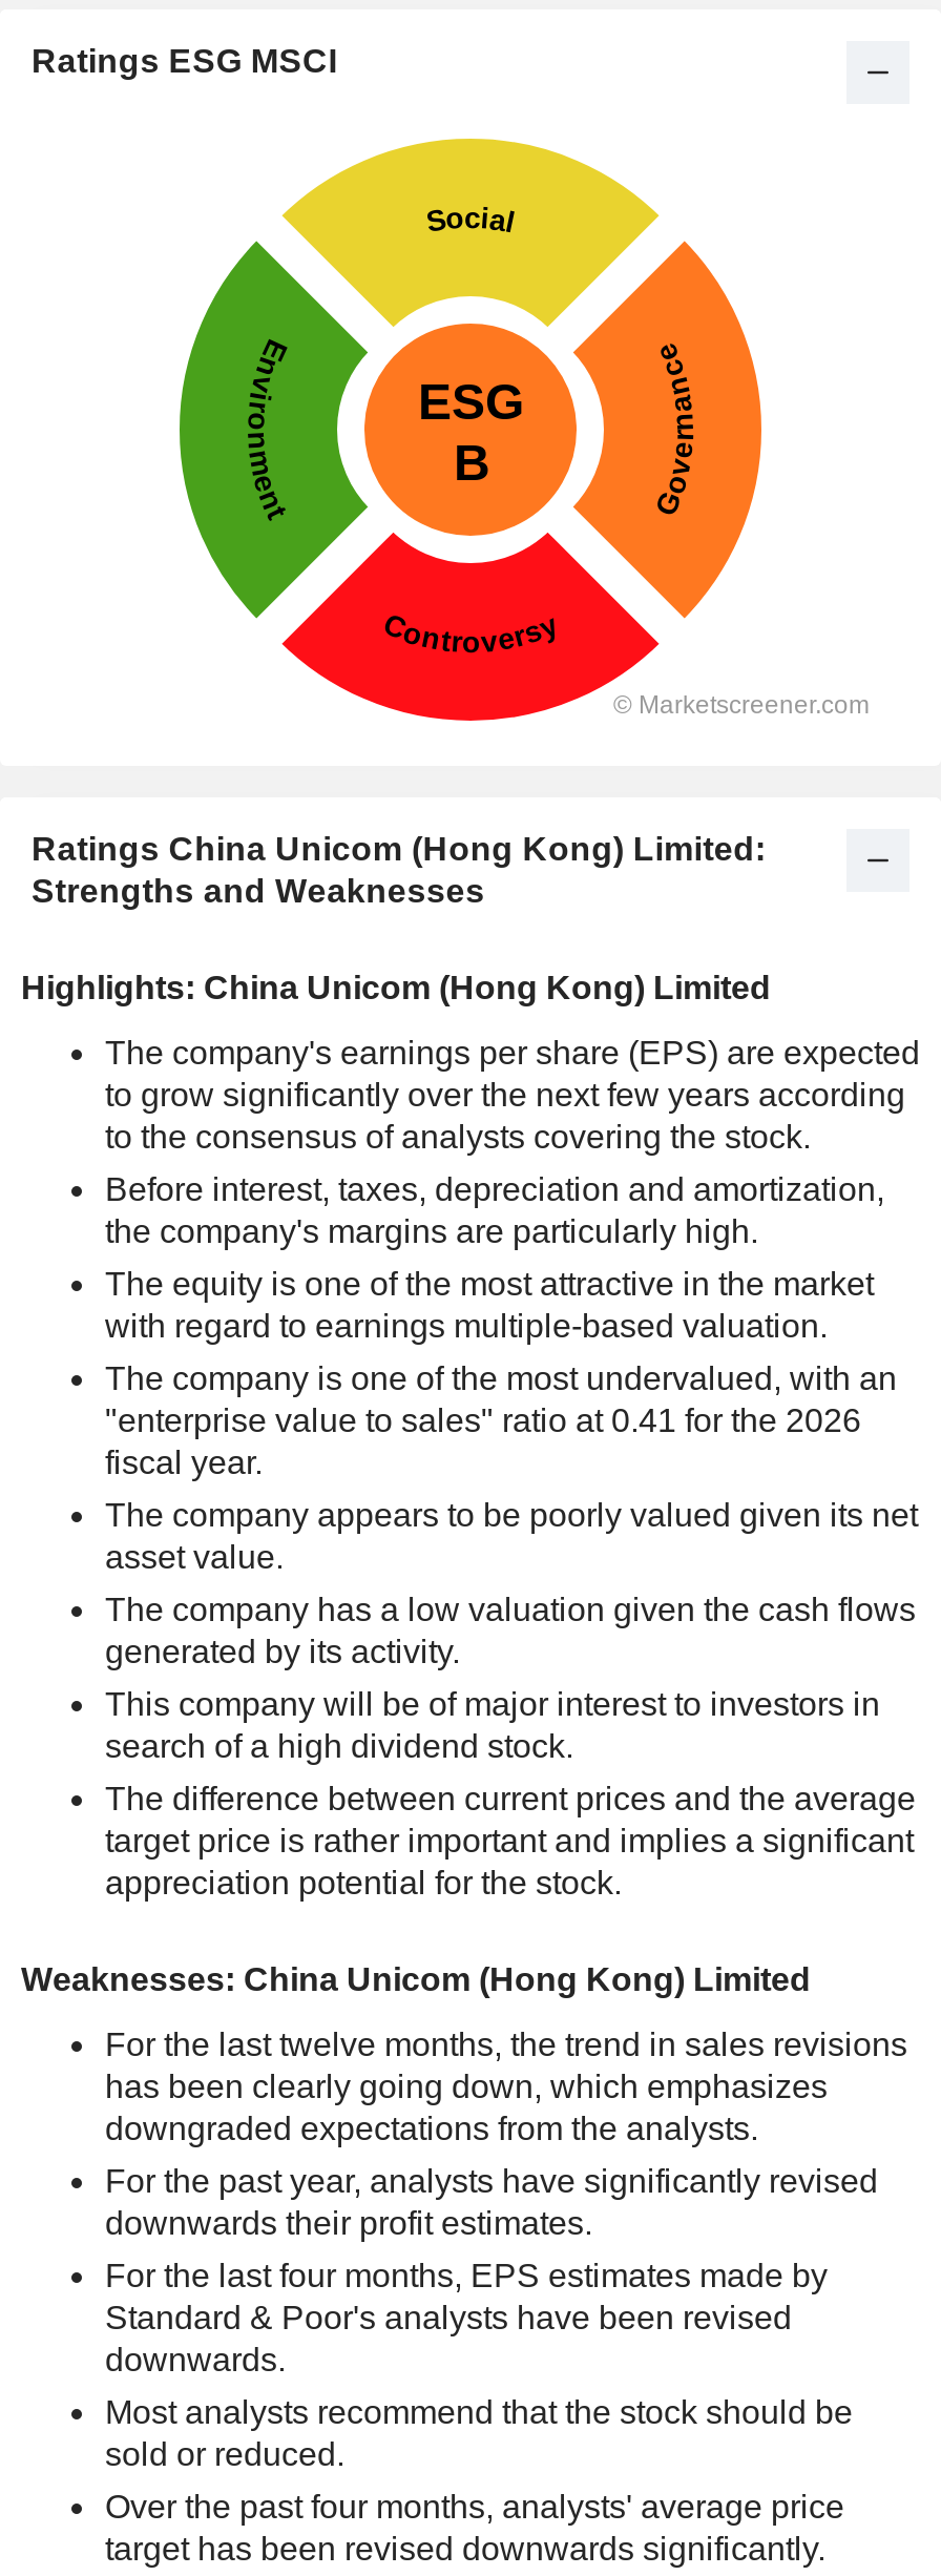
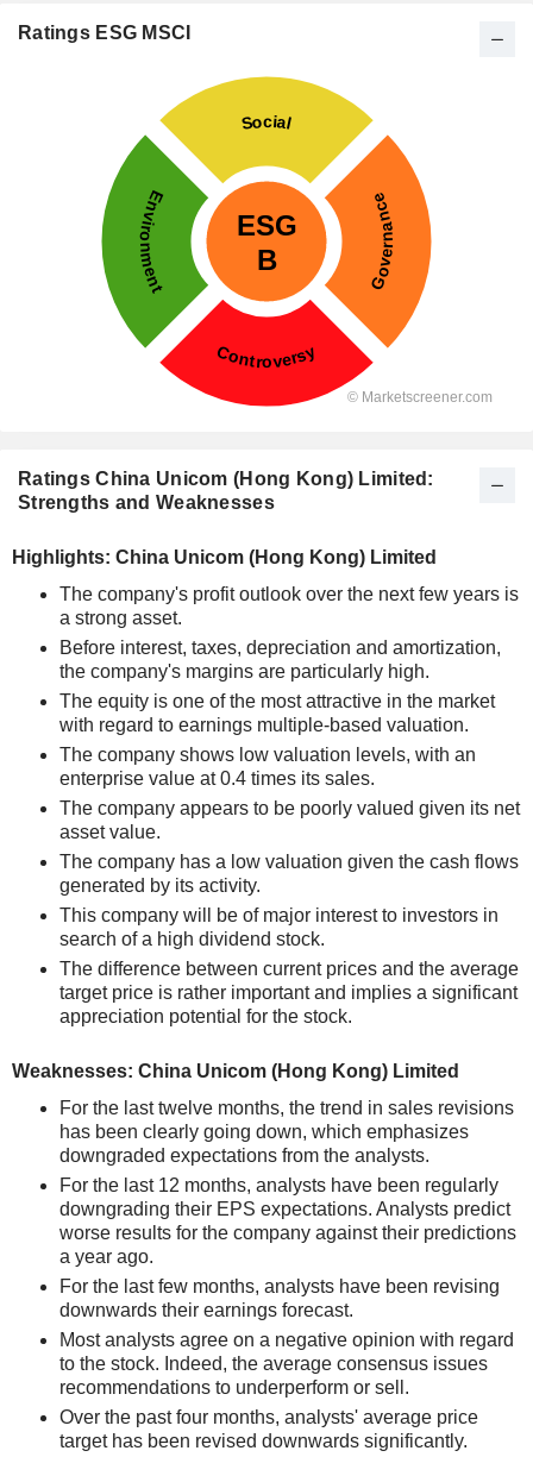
- The company's earnings per share (EPS) are expected
- to grow significantly over the next few years according
- to the consensus of analysts covering the stock.
+ The company's profit outlook over the next few years is
+ a strong asset.

moved up: Before interest, taxes, depreciation and amortization, | the company's margins are particularly high. | The equity is one of the most attractive in the market | with regard to earnings multiple-based valuation.

- The company is one of the most undervalued, with an
- "enterprise value to sales" ratio at 0.41 for the 2026
- fiscal year.
+ The company shows low valuation levels, with an
+ enterprise value at 0.4 times its sales.

moved up: The company appears to be poorly valued given its net | asset value. | The company has a low valuation given the cash flows | ... | has been clearly going down, which emphasizes | downgraded expectations from the analysts.

- For the past year, analysts have significantly revised
- downwards their profit estimates.
+ For the last 12 months, analysts have been regularly
+ downgrading their EPS expectations. Analysts predict
+ worse results for the company against their predictions
+ a year ago.

- For the last four months, EPS estimates made by
- Standard & Poor's analysts have been revised
- downwards.
+ For the last few months, analysts have been revising
+ downwards their earnings forecast.

- Most analysts recommend that the stock should be
- sold or reduced.
+ Most analysts agree on a negative opinion with regard
+ to the stock. Indeed, the average consensus issues
+ recommendations to underperform or sell.
